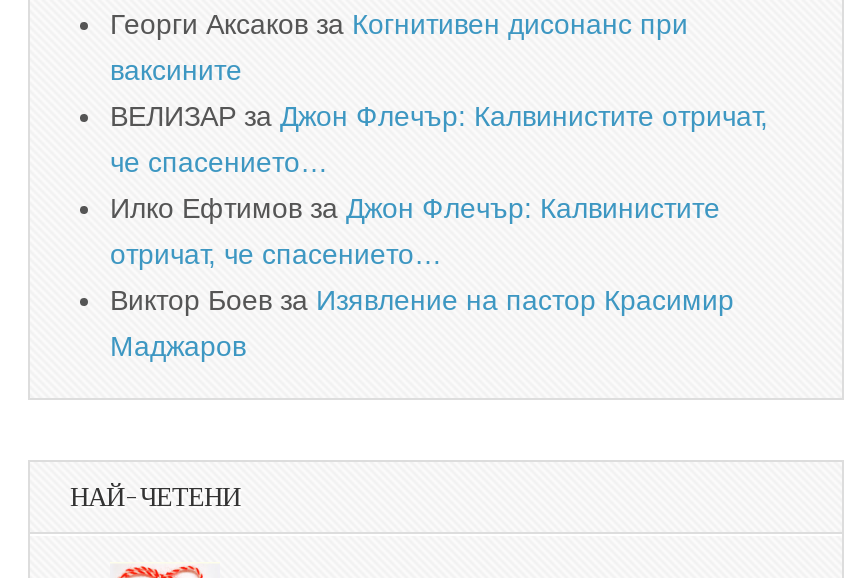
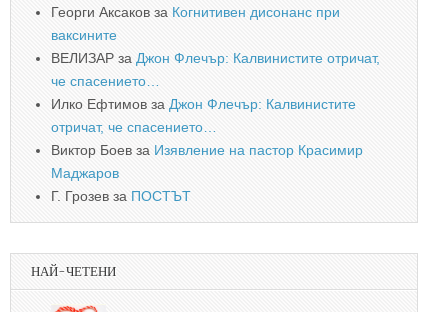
+ Г. Грозев за ПОСТЪТ
